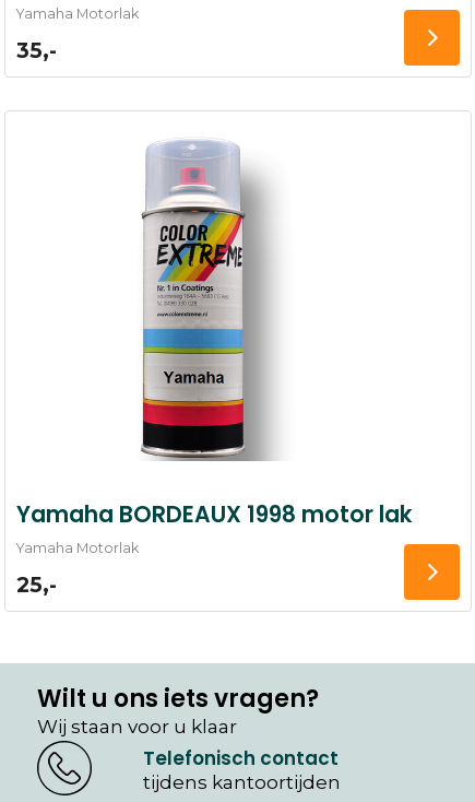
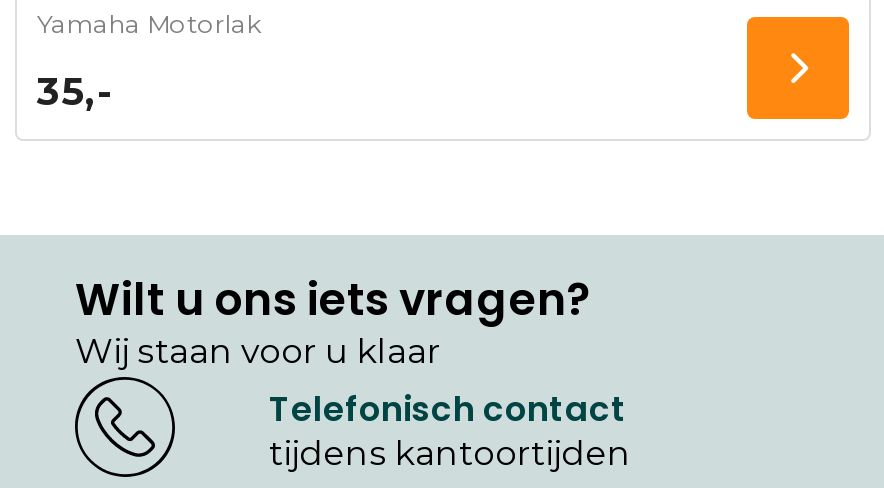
- [image]
- Yamaha BORDEAUX 1998 motor lak
- Yamaha Motorlak
- 25,-
